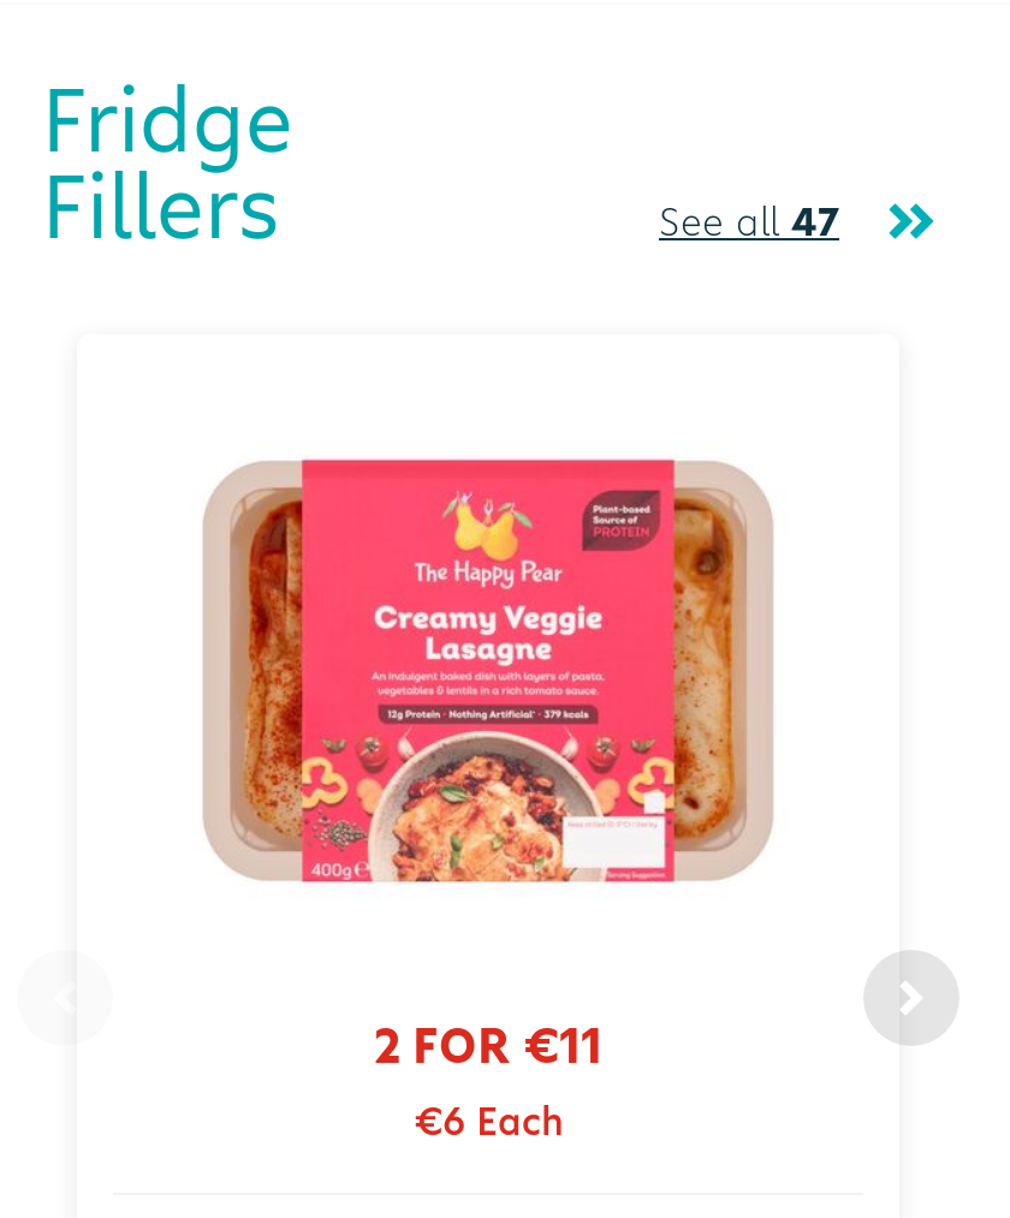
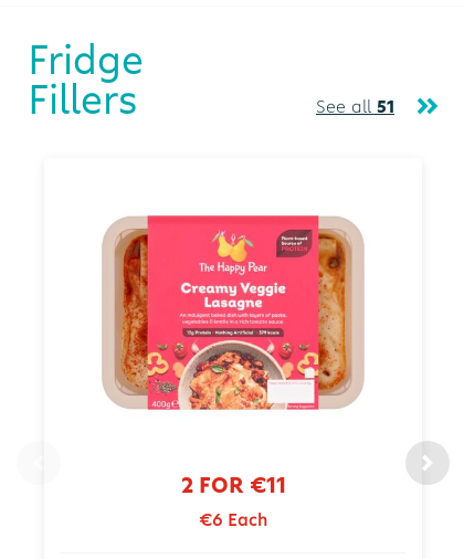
- See all 47
+ See all 51
